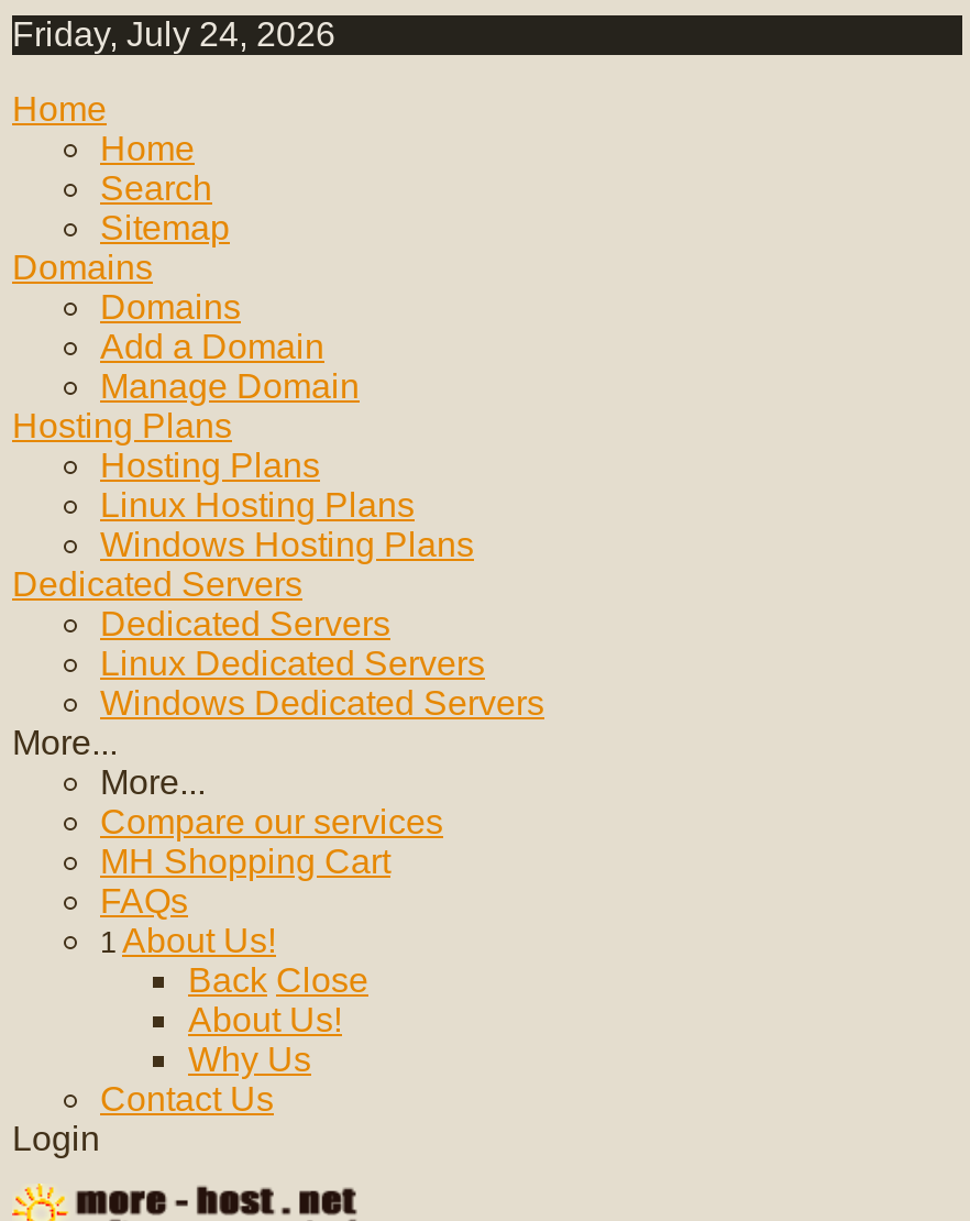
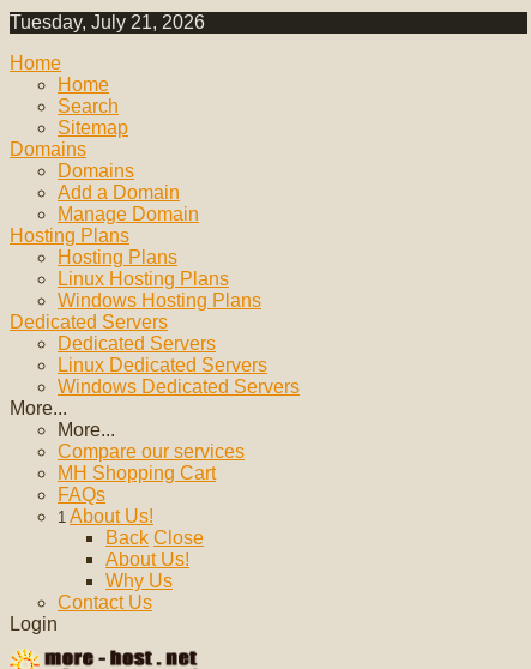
- Friday, July 24, 2026
+ Tuesday, July 21, 2026
